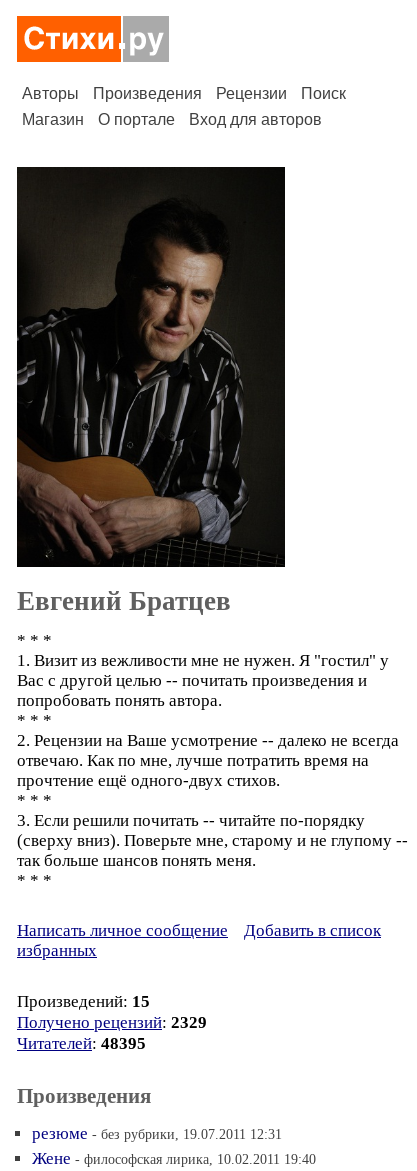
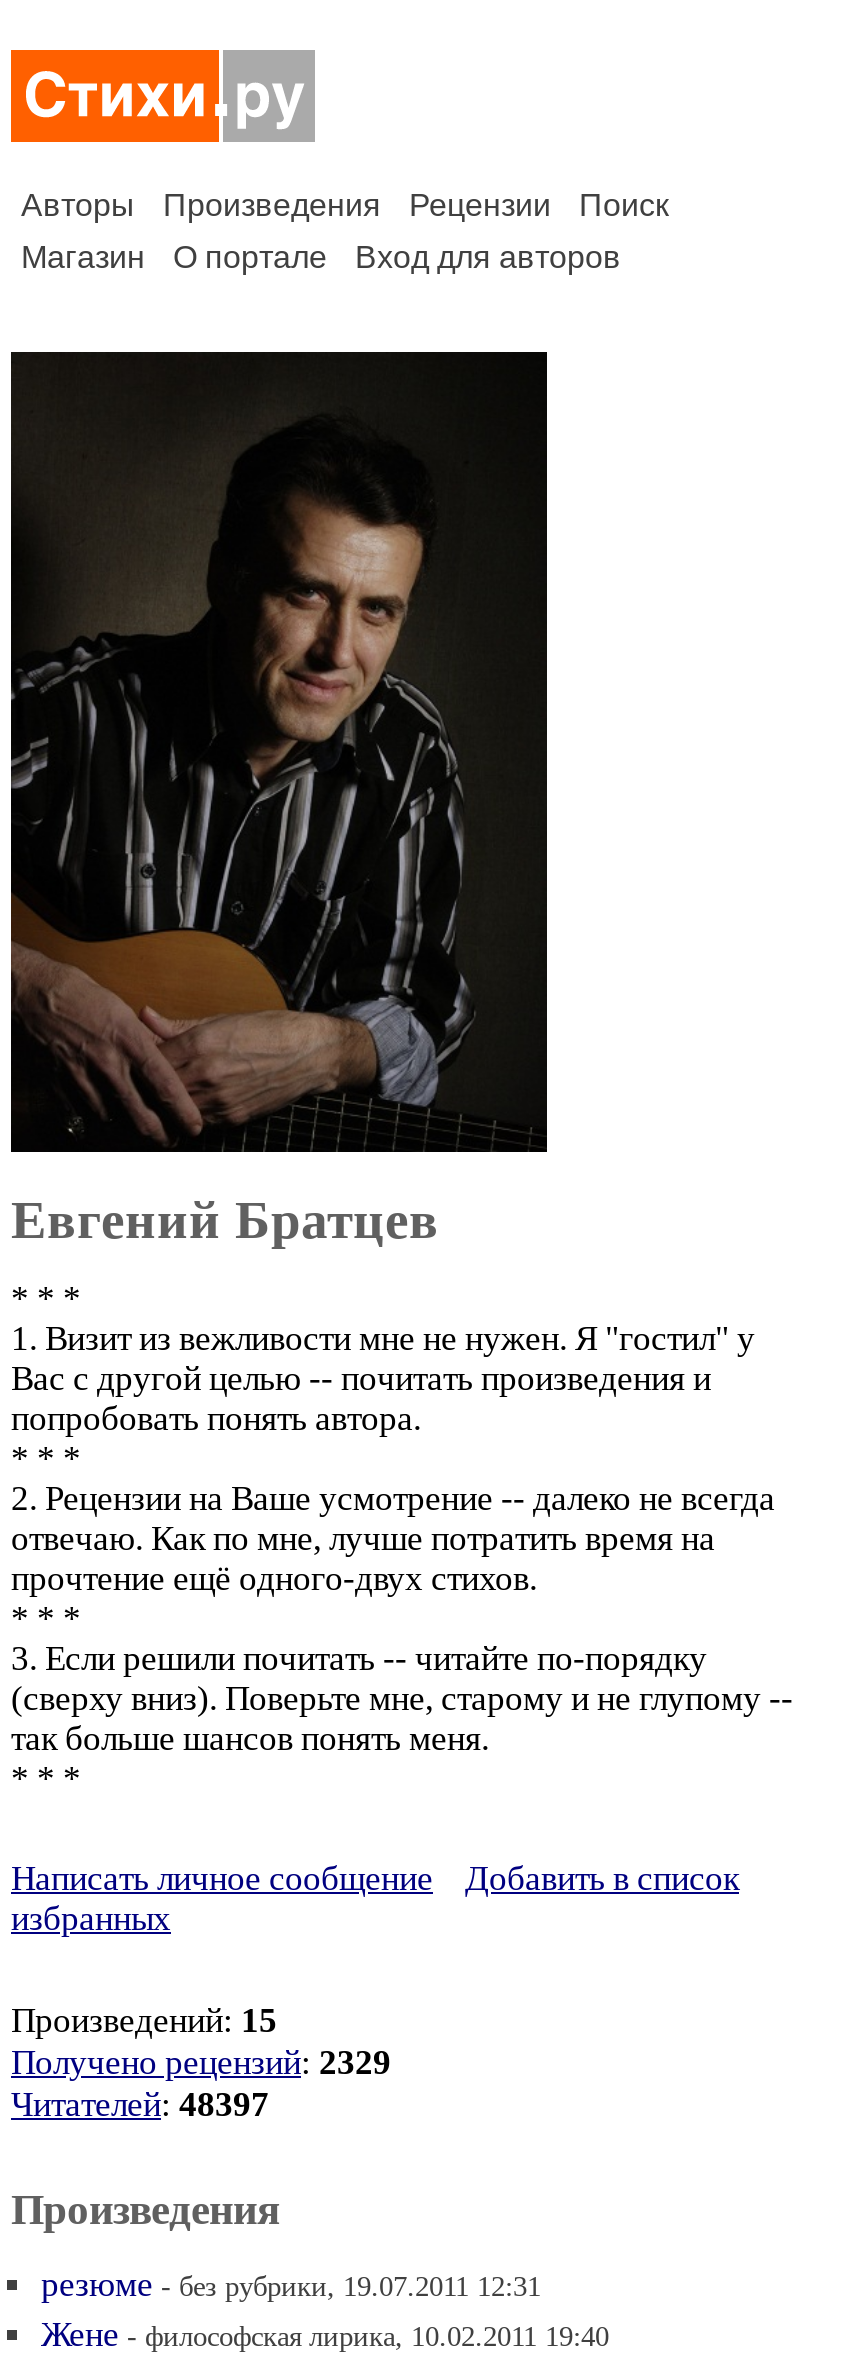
- Читателей: 48395
+ Читателей: 48397
